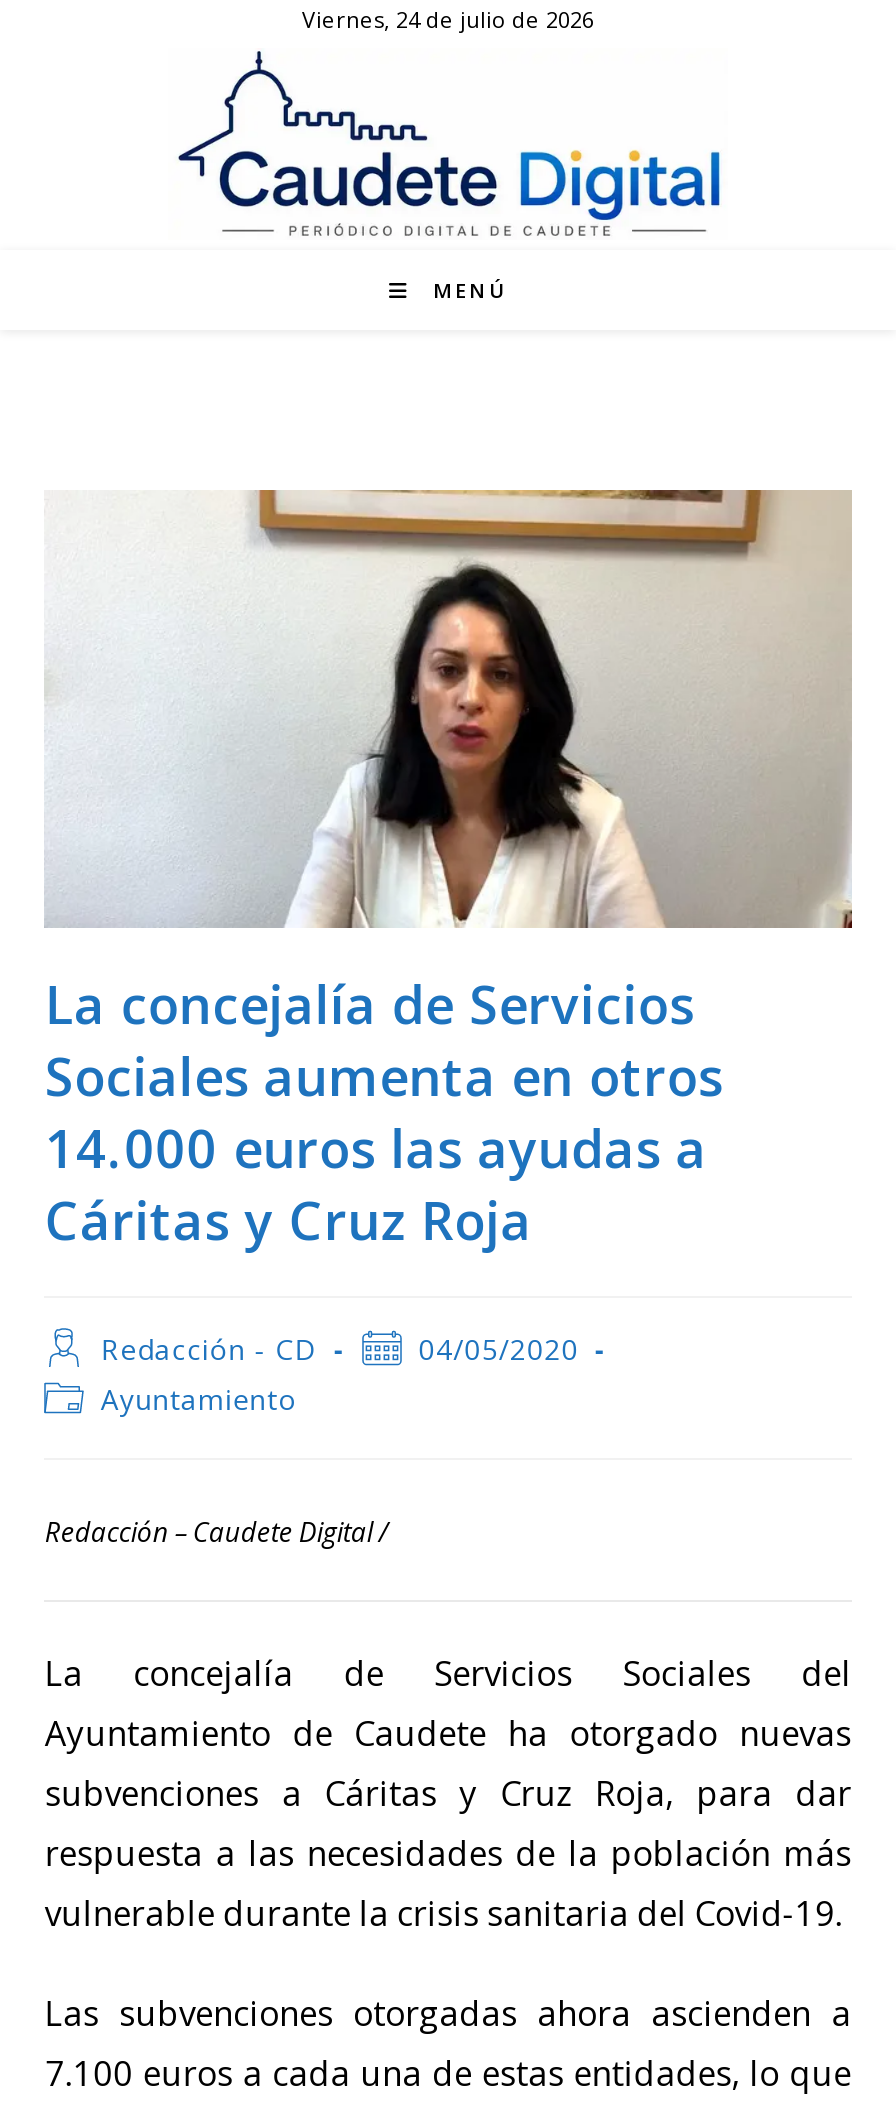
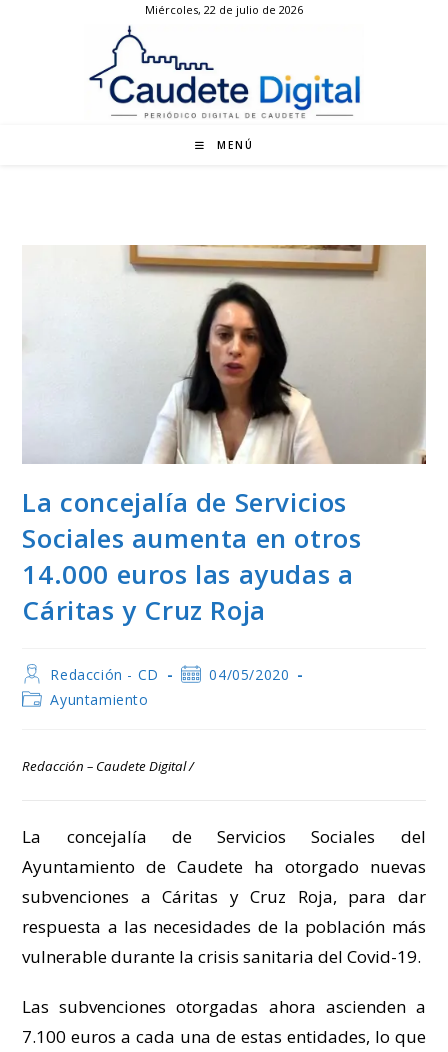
- Viernes, 24 de julio de 2026
+ Miércoles, 22 de julio de 2026
